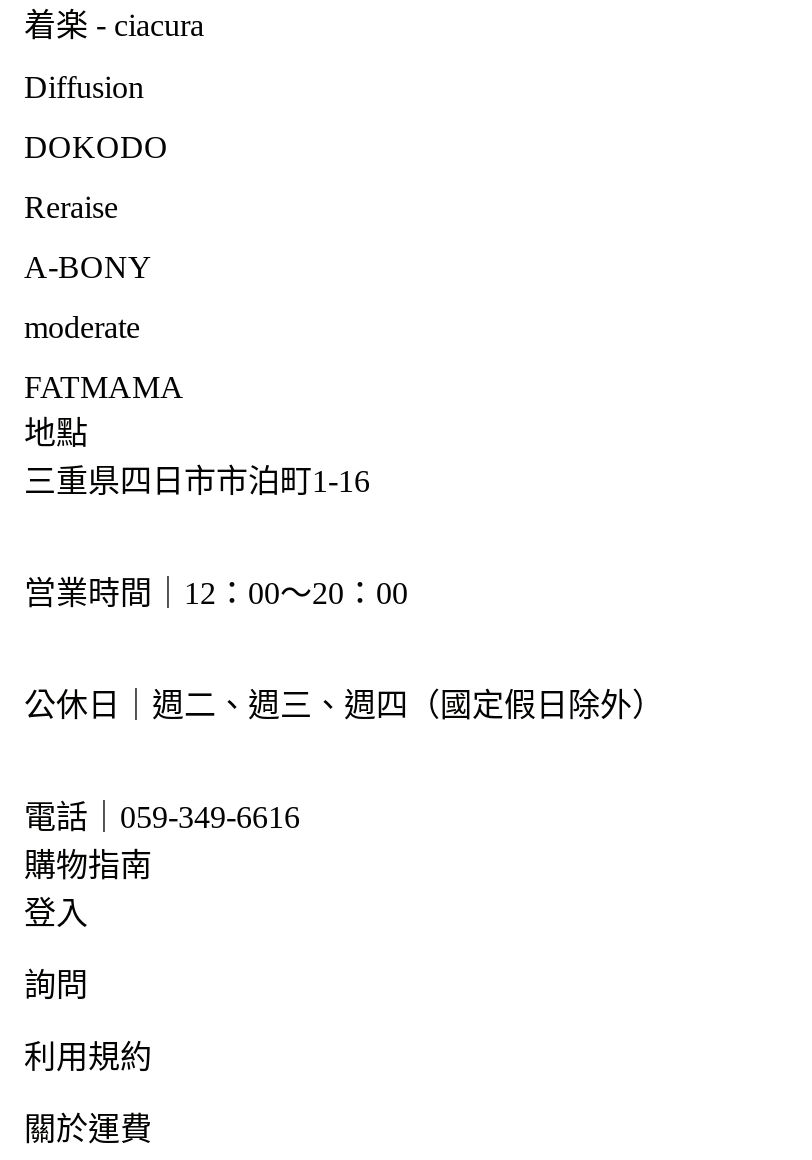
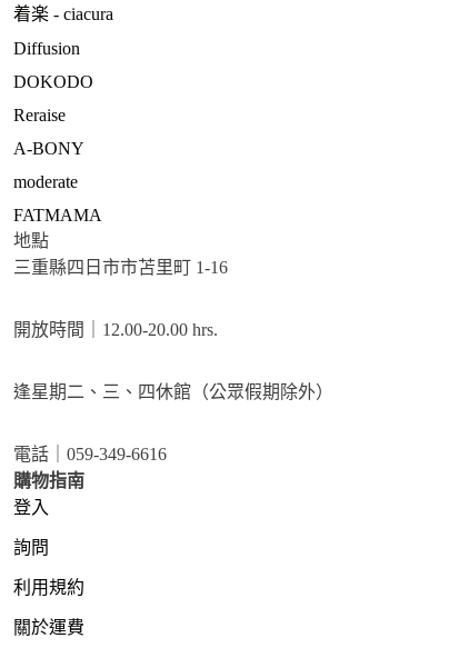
- 三重県四日市市泊町1-16
+ 三重縣四日市市苫里町 1-16

- 営業時間｜12：00～20：00
+ 開放時間｜12.00-20.00 hrs.

- 公休日｜週二、週三、週四（國定假日除外）
+ 逢星期二、三、四休館（公眾假期除外）
